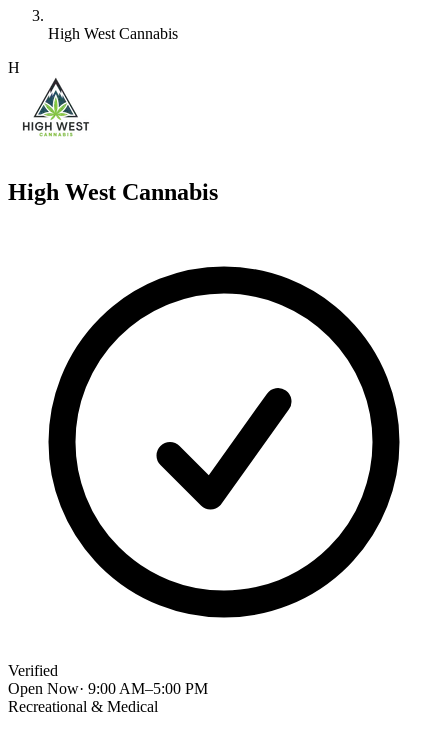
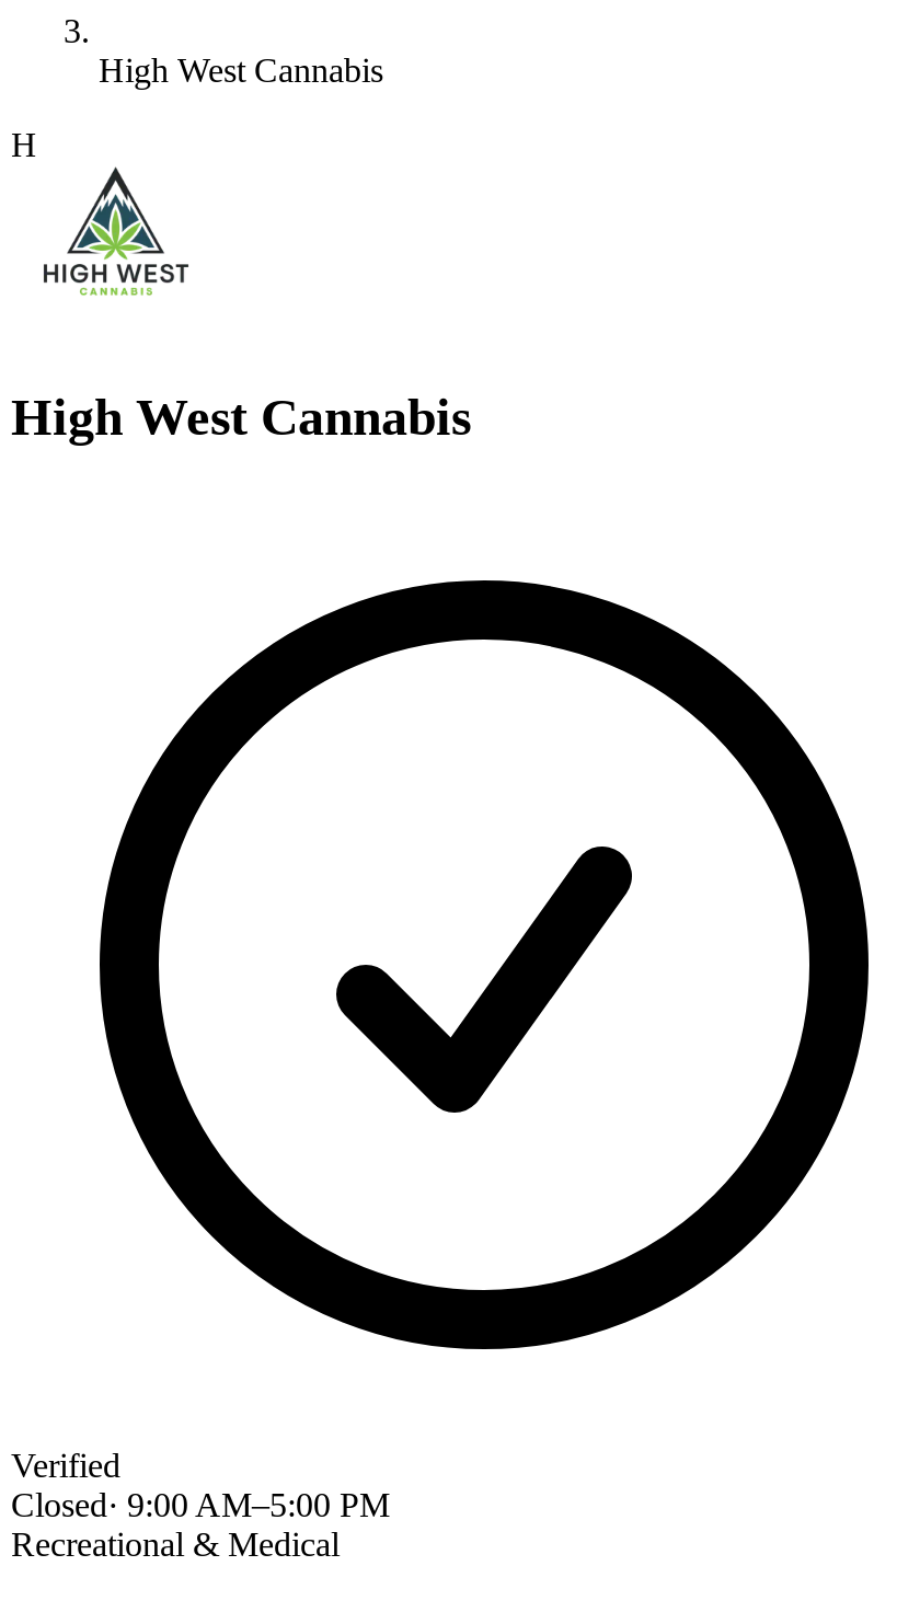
- Open Now · 9:00 AM–5:00 PM
+ Closed · 9:00 AM–5:00 PM
